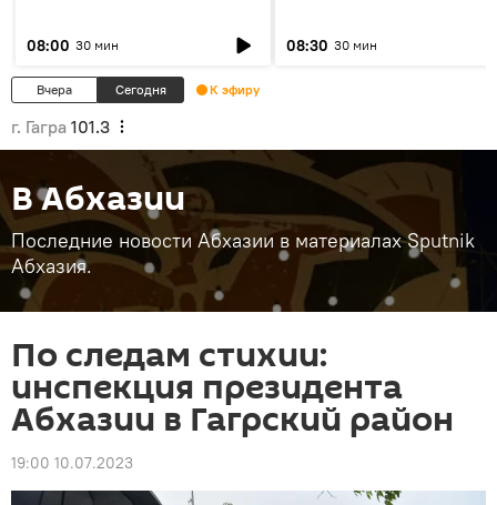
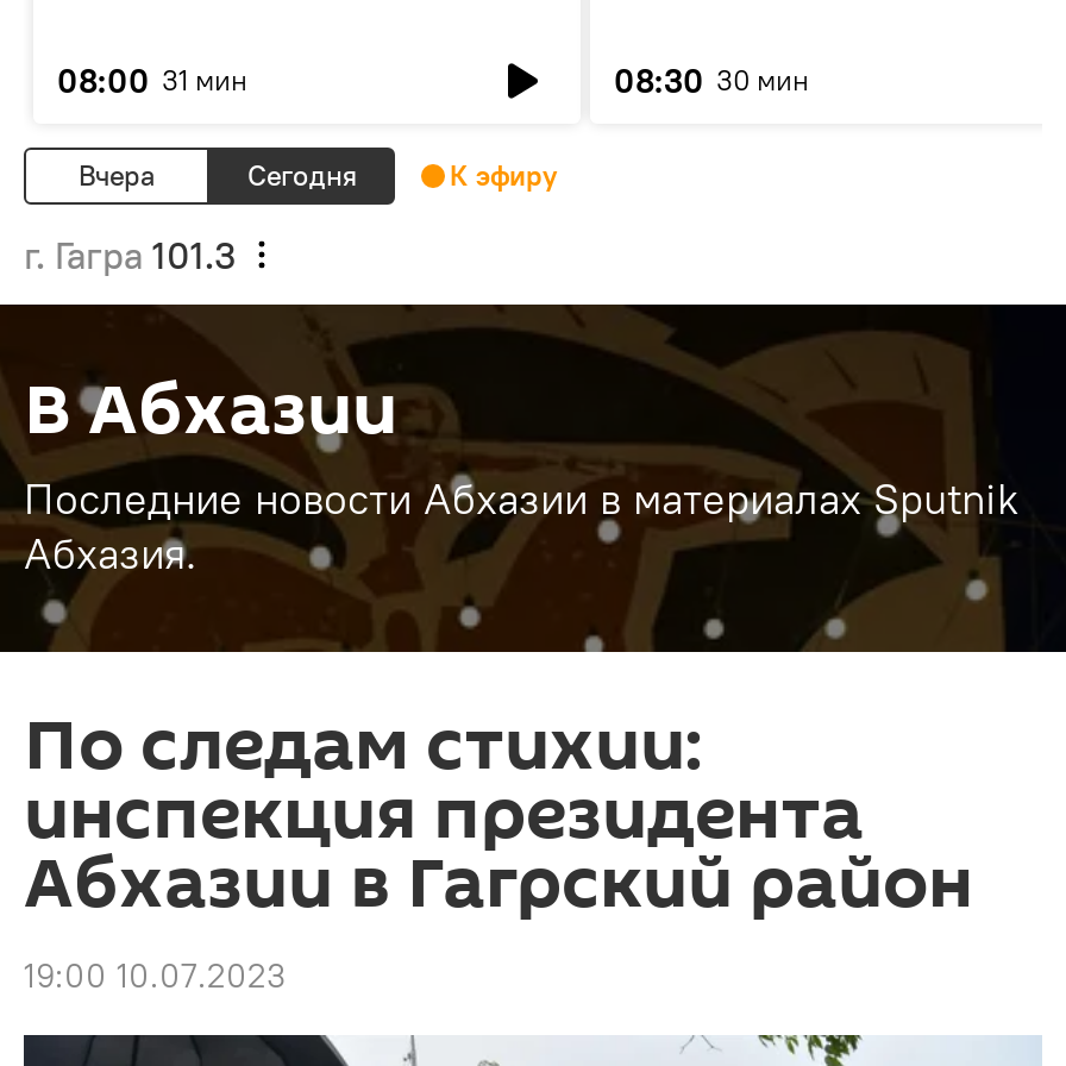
- 08:00 30 мин
+ 08:00 31 мин
